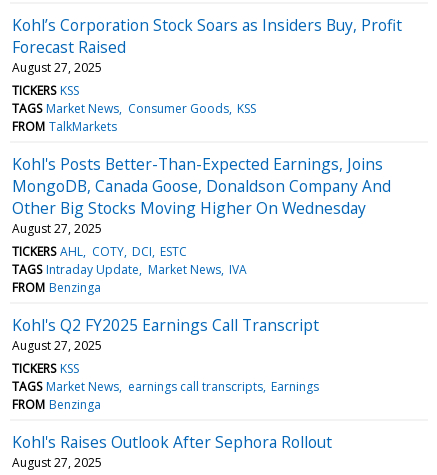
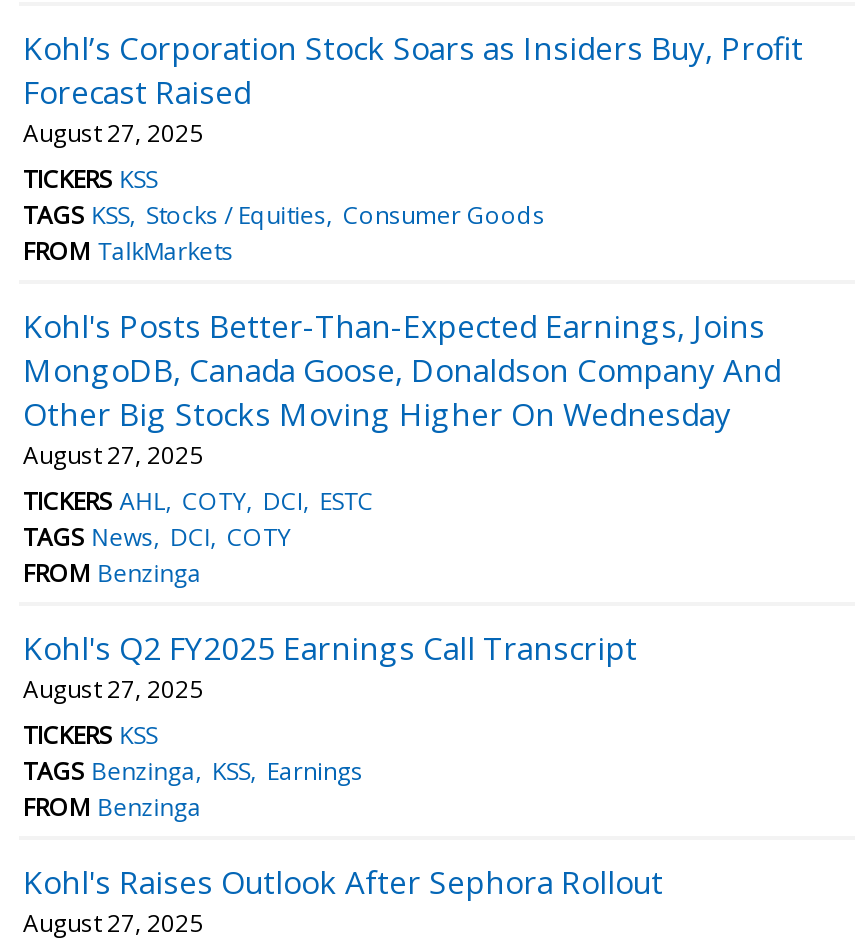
- TAGS Market News Consumer Goods KSS
+ TAGS KSS Stocks / Equities Consumer Goods

- TAGS Intraday Update Market News IVA
+ TAGS News DCI COTY

- TAGS Market News earnings call transcripts Earnings
+ TAGS Benzinga KSS Earnings
